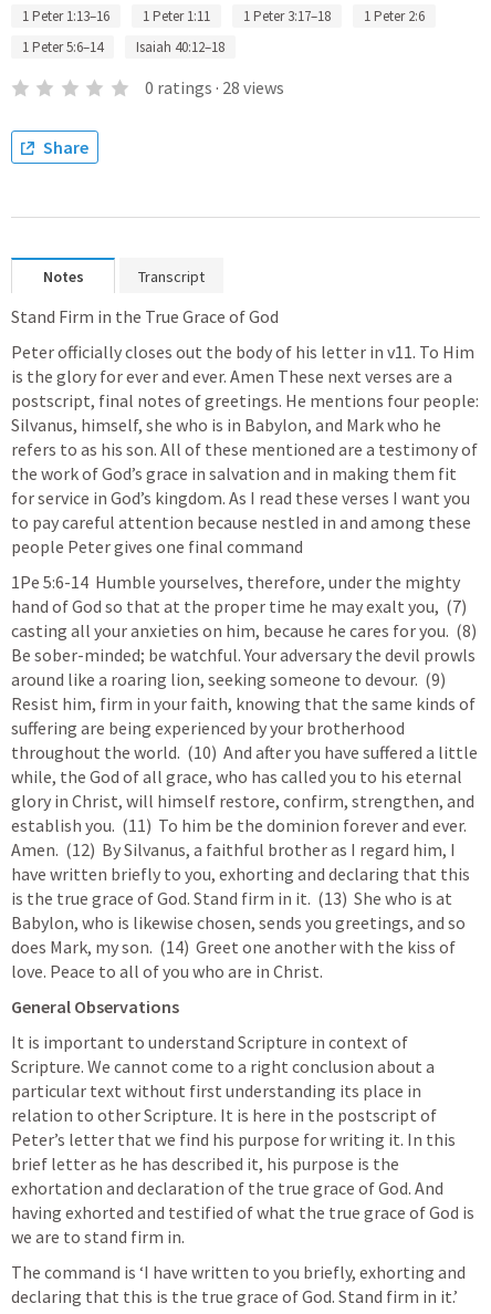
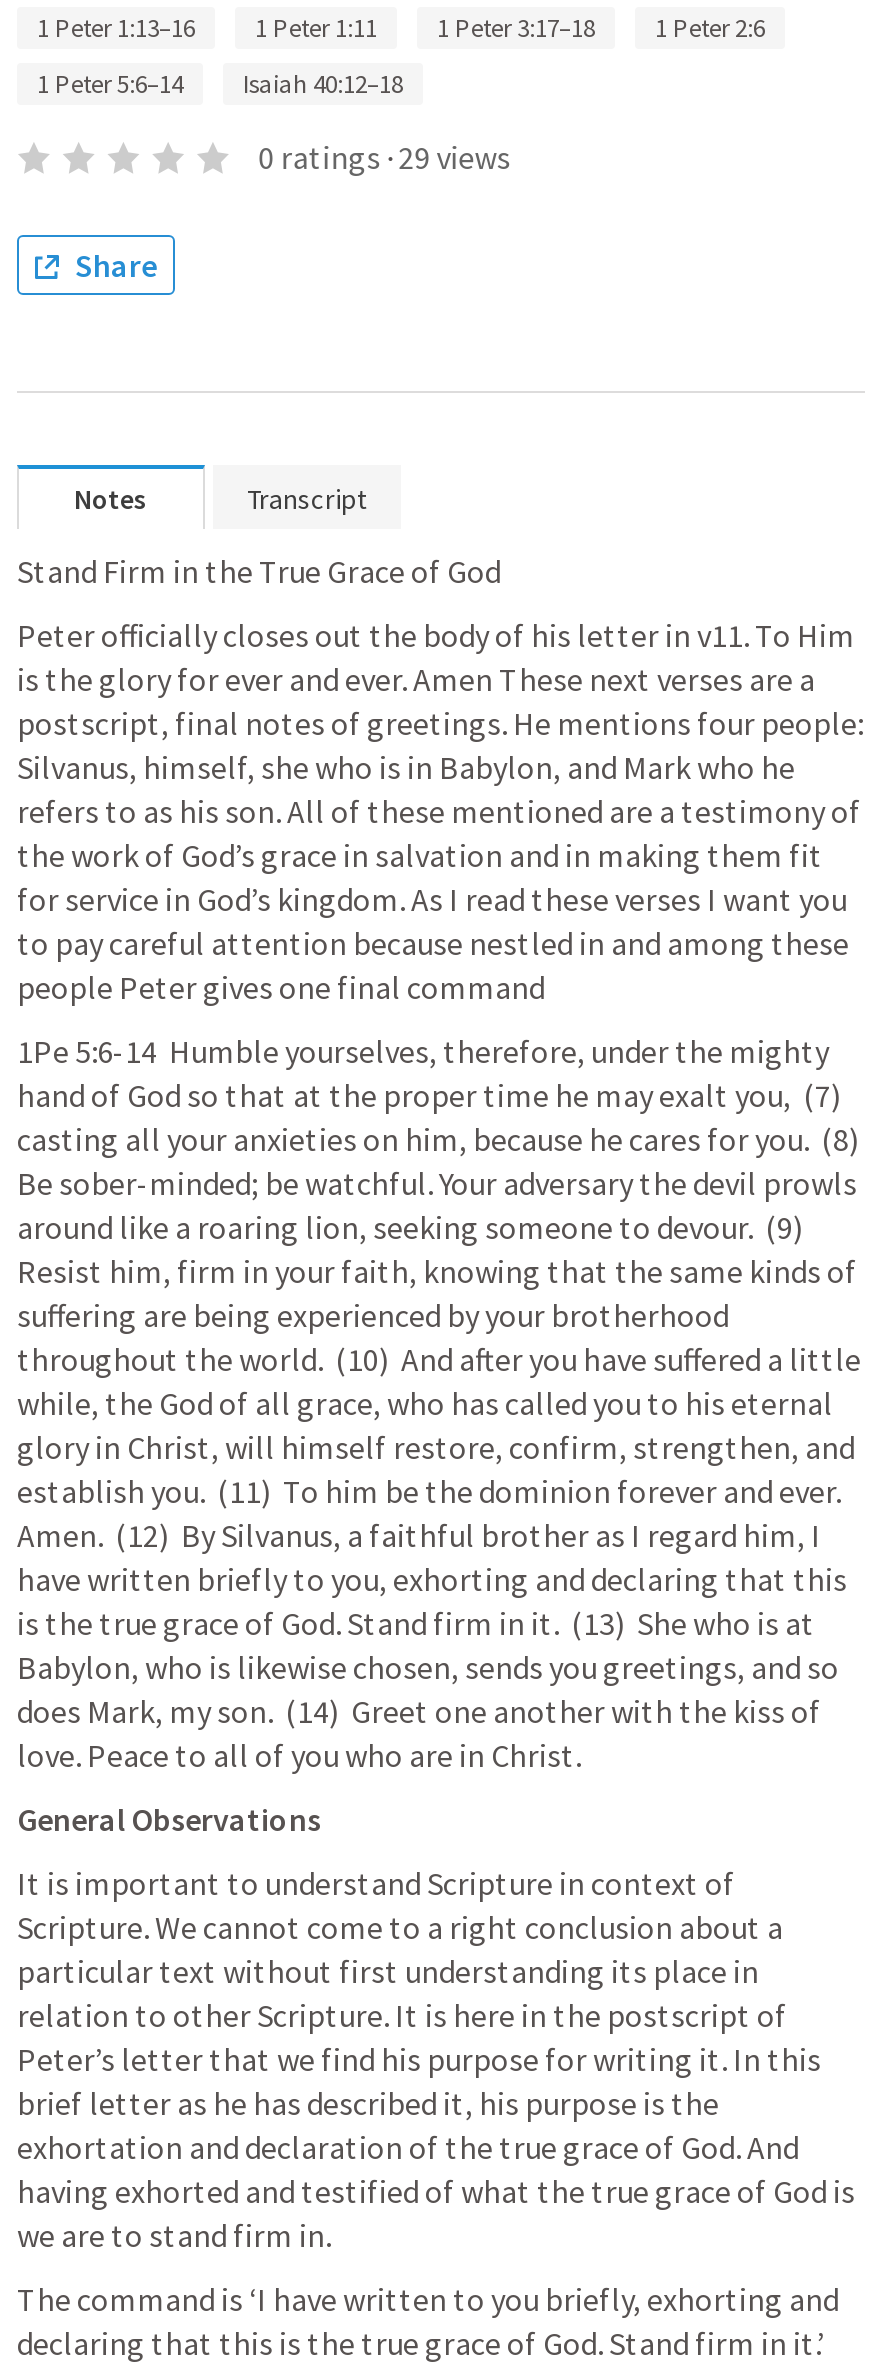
- 0 ratings · 28 views
+ 0 ratings · 29 views
